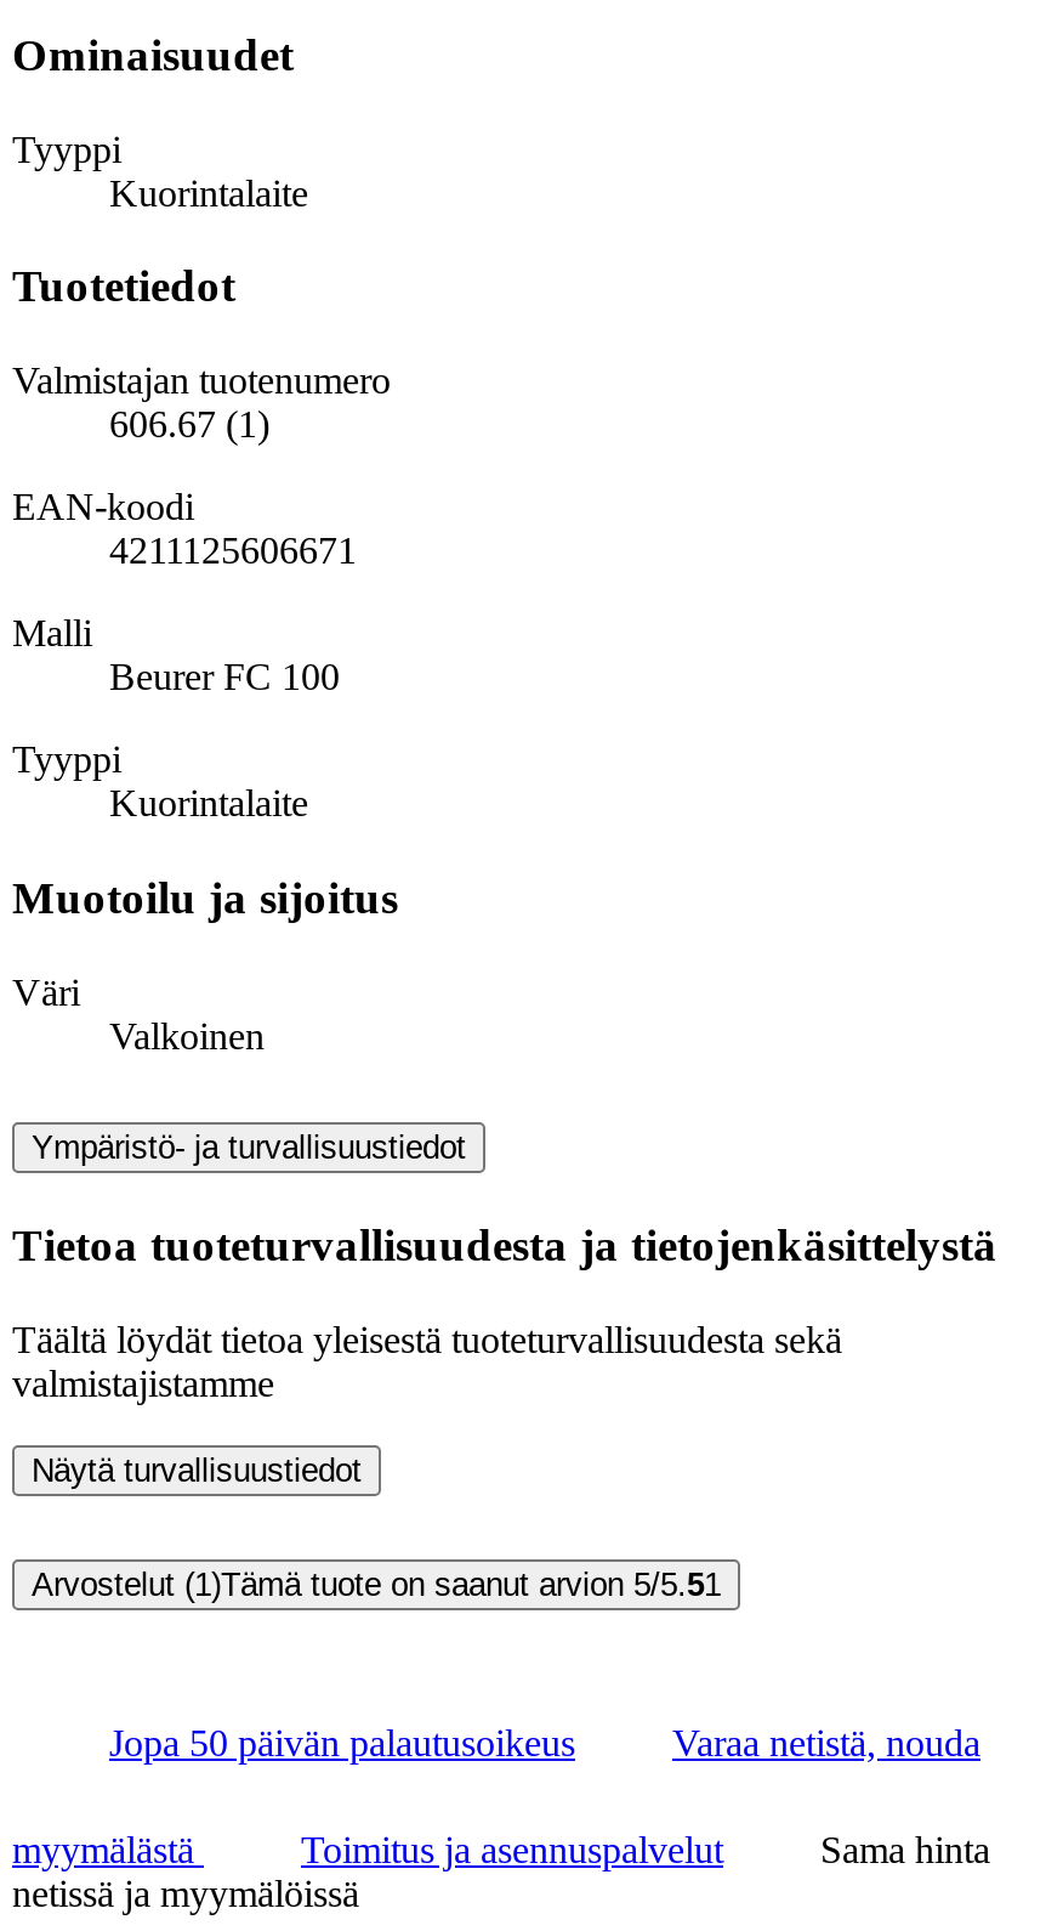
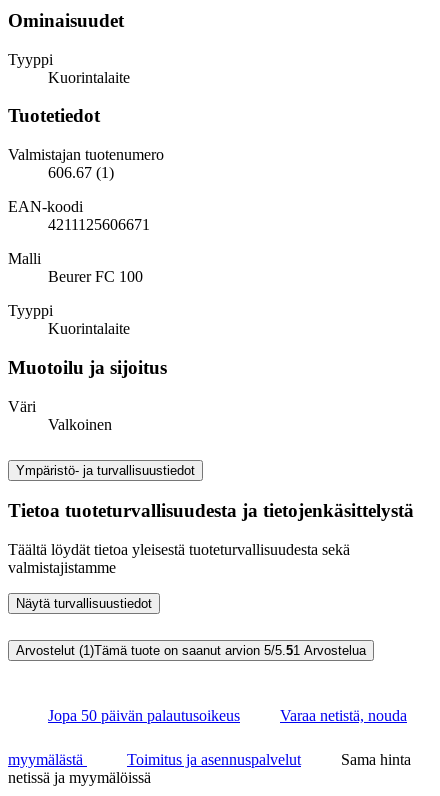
- Arvostelut (1)Tämä tuote on saanut arvion 5/5.51
+ Arvostelut (1)Tämä tuote on saanut arvion 5/5.51 Arvostelua
